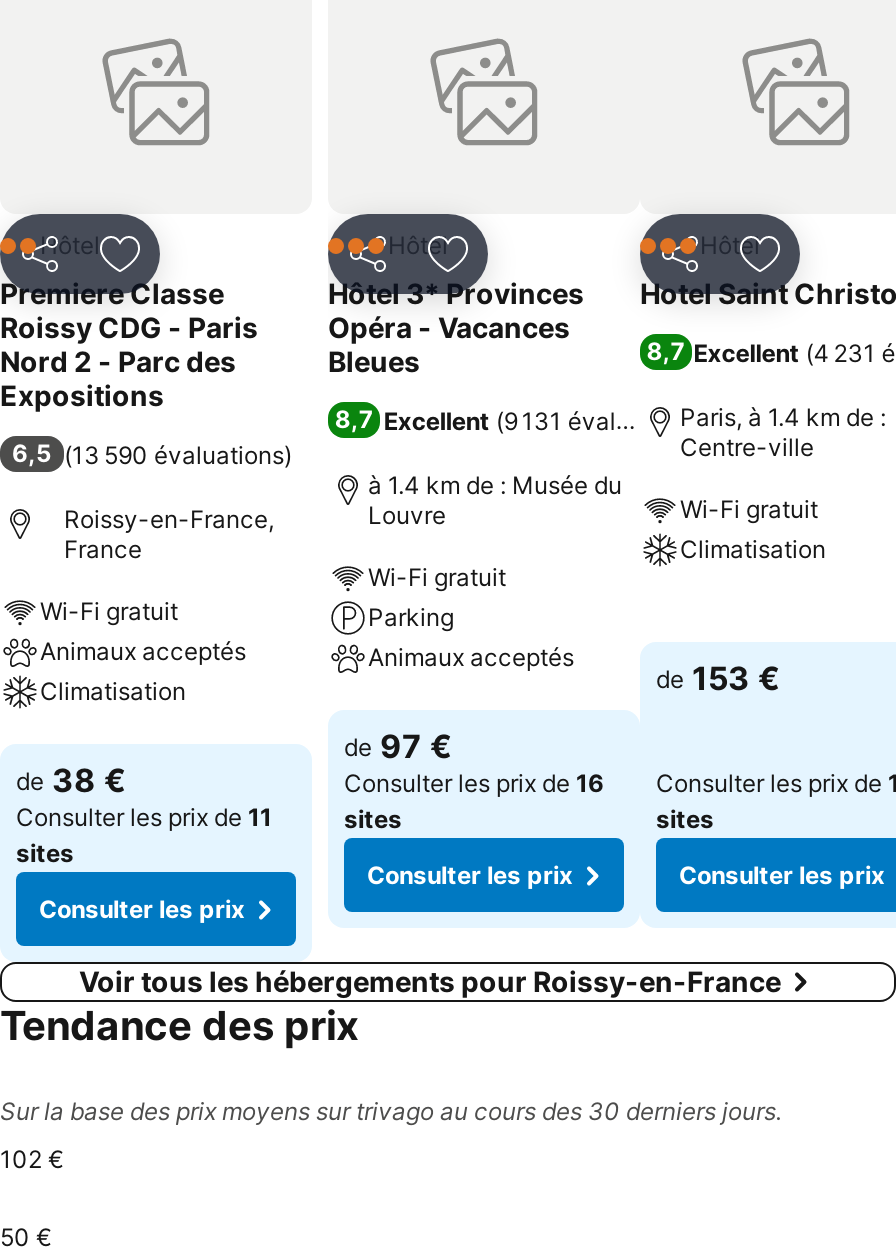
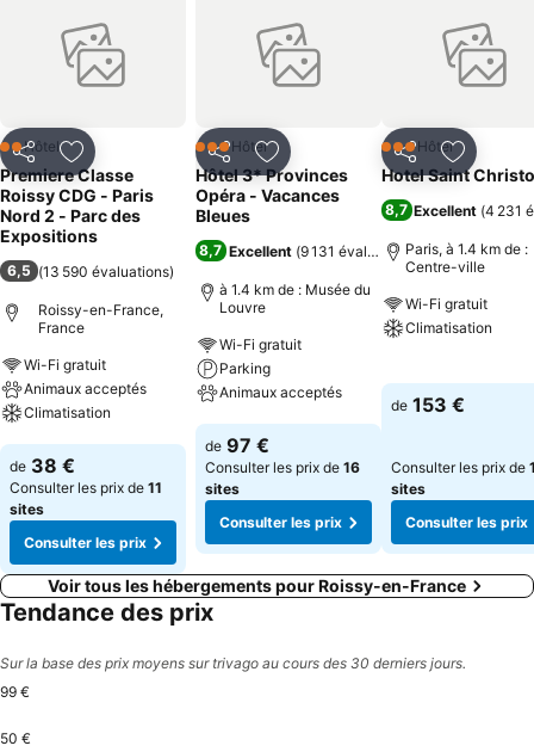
- 102 €
+ 99 €
